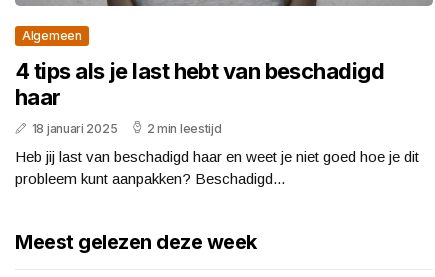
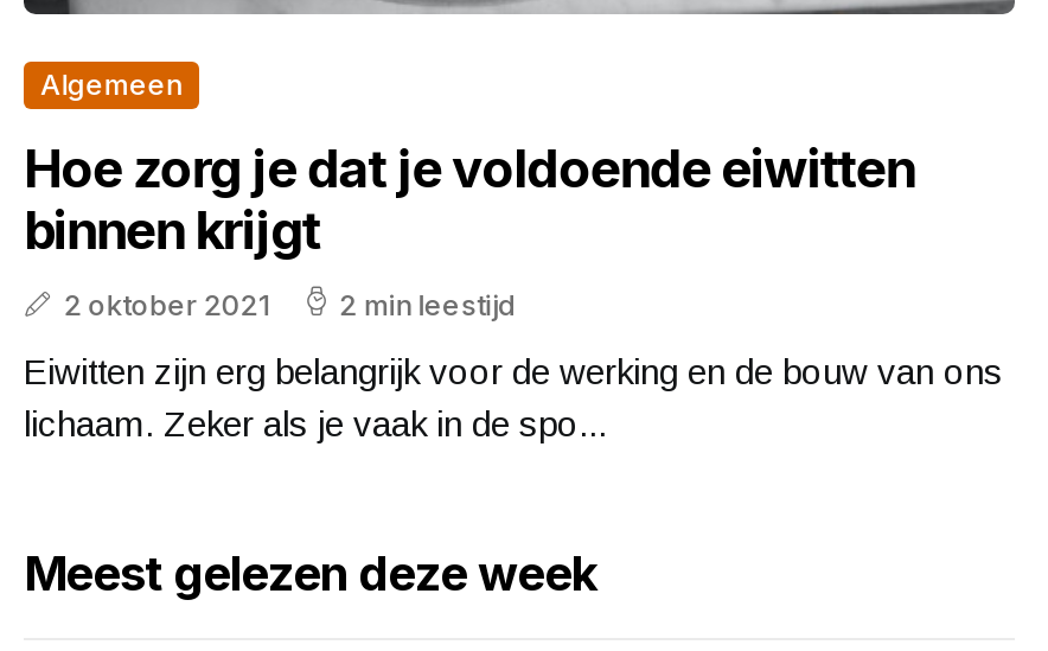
- 4 tips als je last hebt van beschadigd
- haar
- 18 januari 2025
+ Hoe zorg je dat je voldoende eiwitten
+ binnen krijgt
+ 2 oktober 2021

- Heb jij last van beschadigd haar en weet je niet goed hoe je dit
- probleem kunt aanpakken? Beschadigd...
+ Eiwitten zijn erg belangrijk voor de werking en de bouw van ons
+ lichaam. Zeker als je vaak in de spo...
